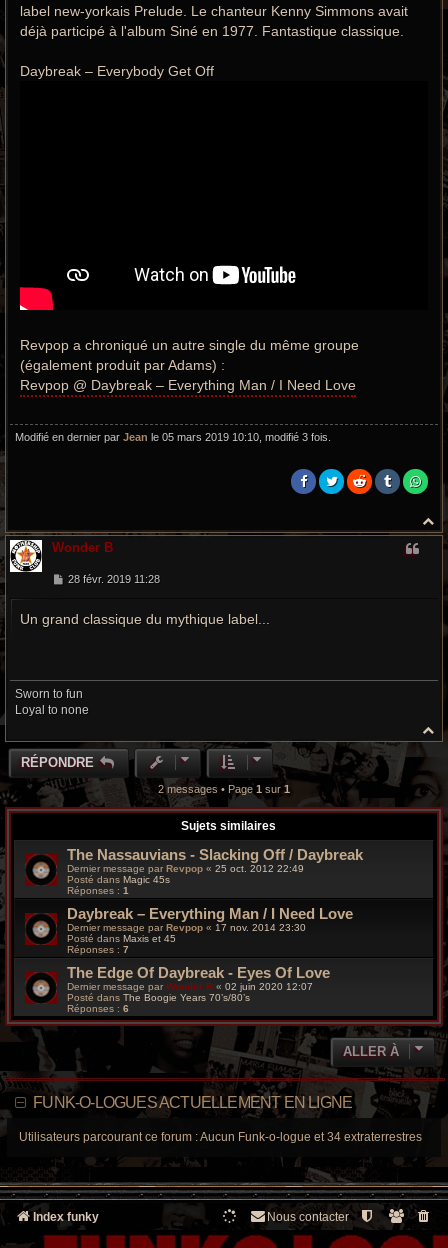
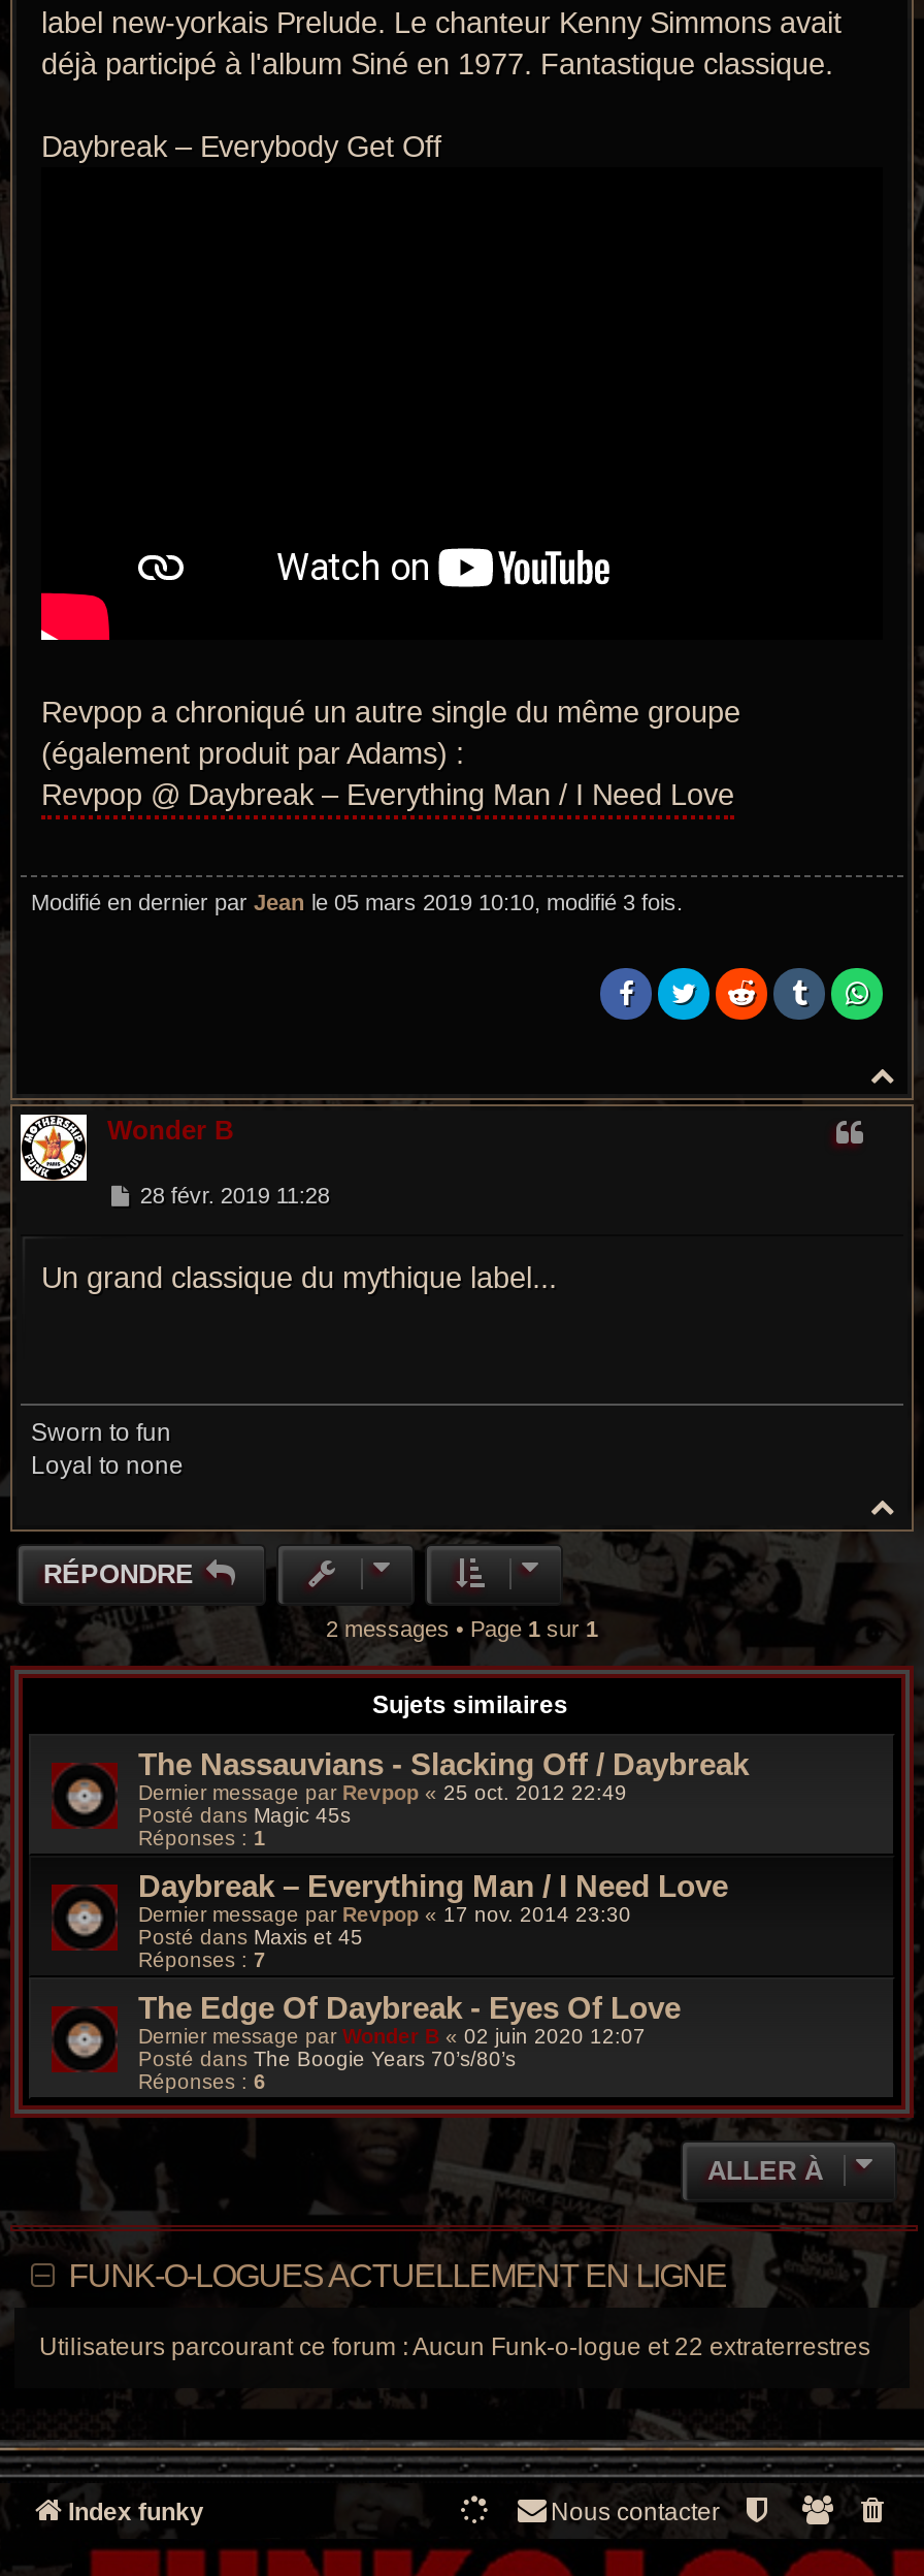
- Utilisateurs parcourant ce forum : Aucun Funk-o-logue et 34 extraterrestres
+ Utilisateurs parcourant ce forum : Aucun Funk-o-logue et 22 extraterrestres
